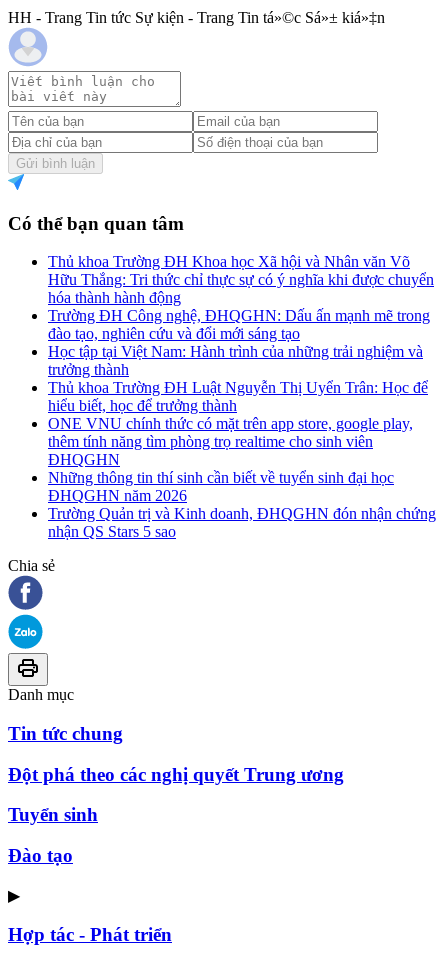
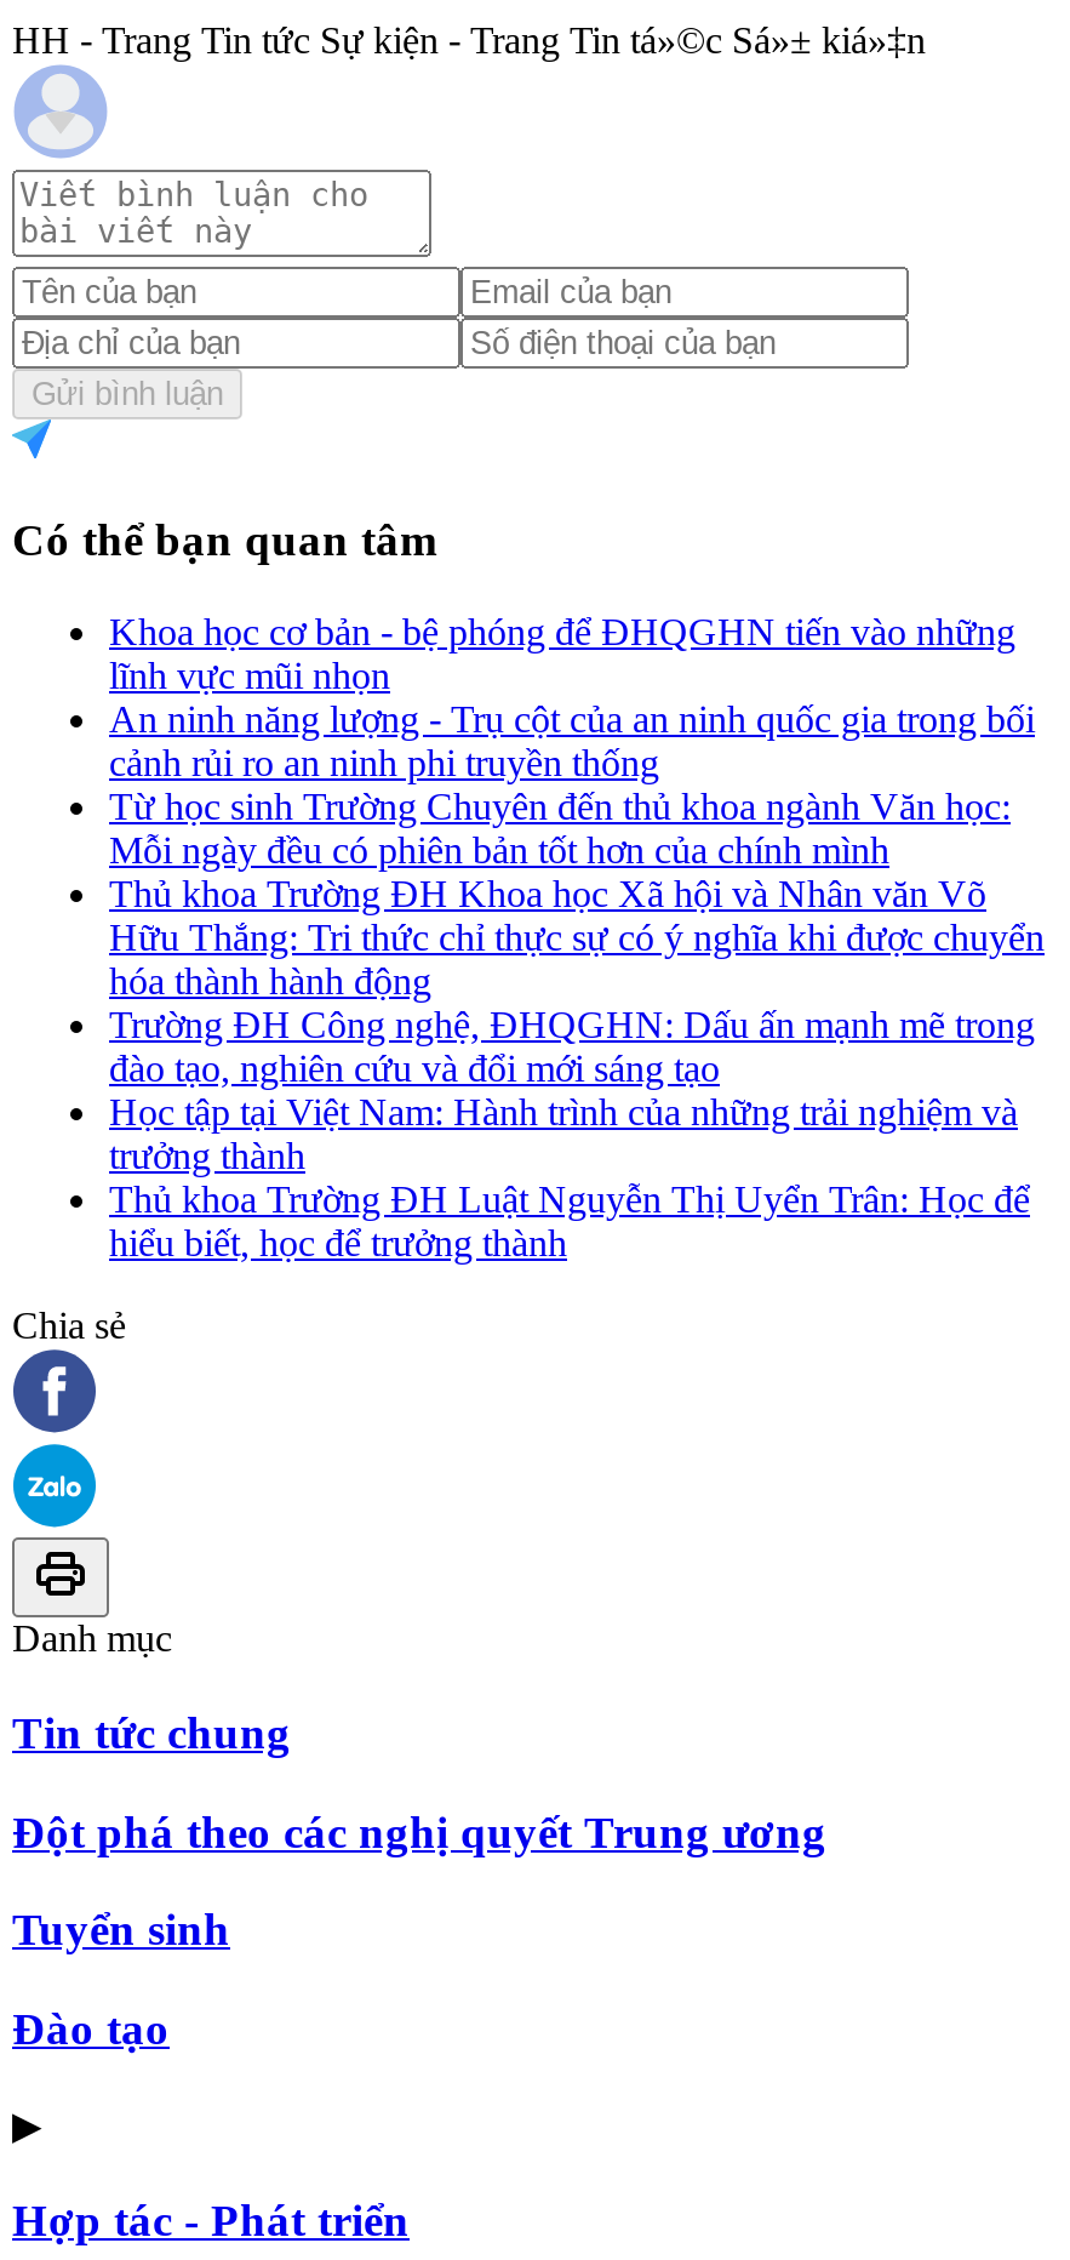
+ Khoa học cơ bản - bệ phóng để ĐHQGHN tiến vào những
+ lĩnh vực mũi nhọn
+ An ninh năng lượng - Trụ cột của an ninh quốc gia trong bối
+ cảnh rủi ro an ninh phi truyền thống
+ Từ học sinh Trường Chuyên đến thủ khoa ngành Văn học:
+ Mỗi ngày đều có phiên bản tốt hơn của chính mình

moved down: Thủ khoa Trường ĐH Khoa học Xã hội và Nhân văn Võ | Hữu Thắng: Tri thức chỉ thực sự có ý nghĩa khi được chuyển | hóa thành hành động | ... | Thủ khoa Trường ĐH Luật Nguyễn Thị Uyển Trân: Học để | hiểu biết, học để trưởng thành

- ONE VNU chính thức có mặt trên app store, google play,
- thêm tính năng tìm phòng trọ realtime cho sinh viên
- ĐHQGHN
- Những thông tin thí sinh cần biết về tuyển sinh đại học
- ĐHQGHN năm 2026
- Trường Quản trị và Kinh doanh, ĐHQGHN đón nhận chứng
- nhận QS Stars 5 sao
